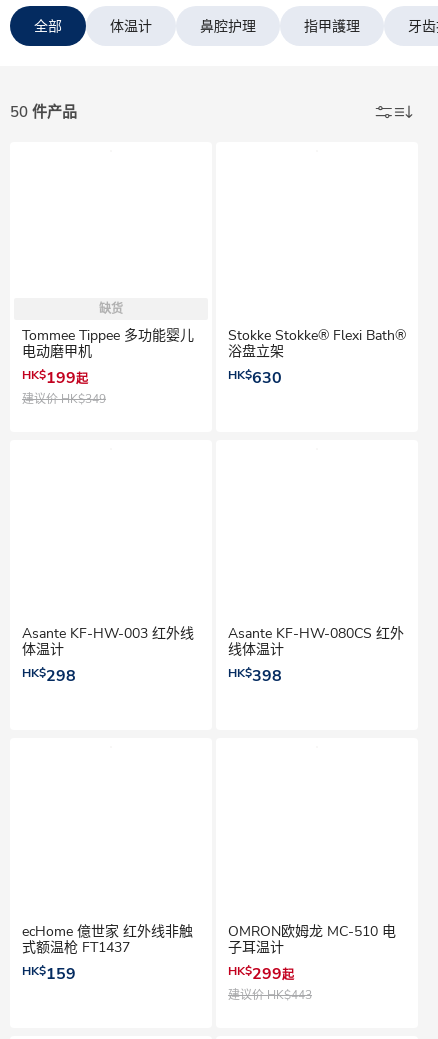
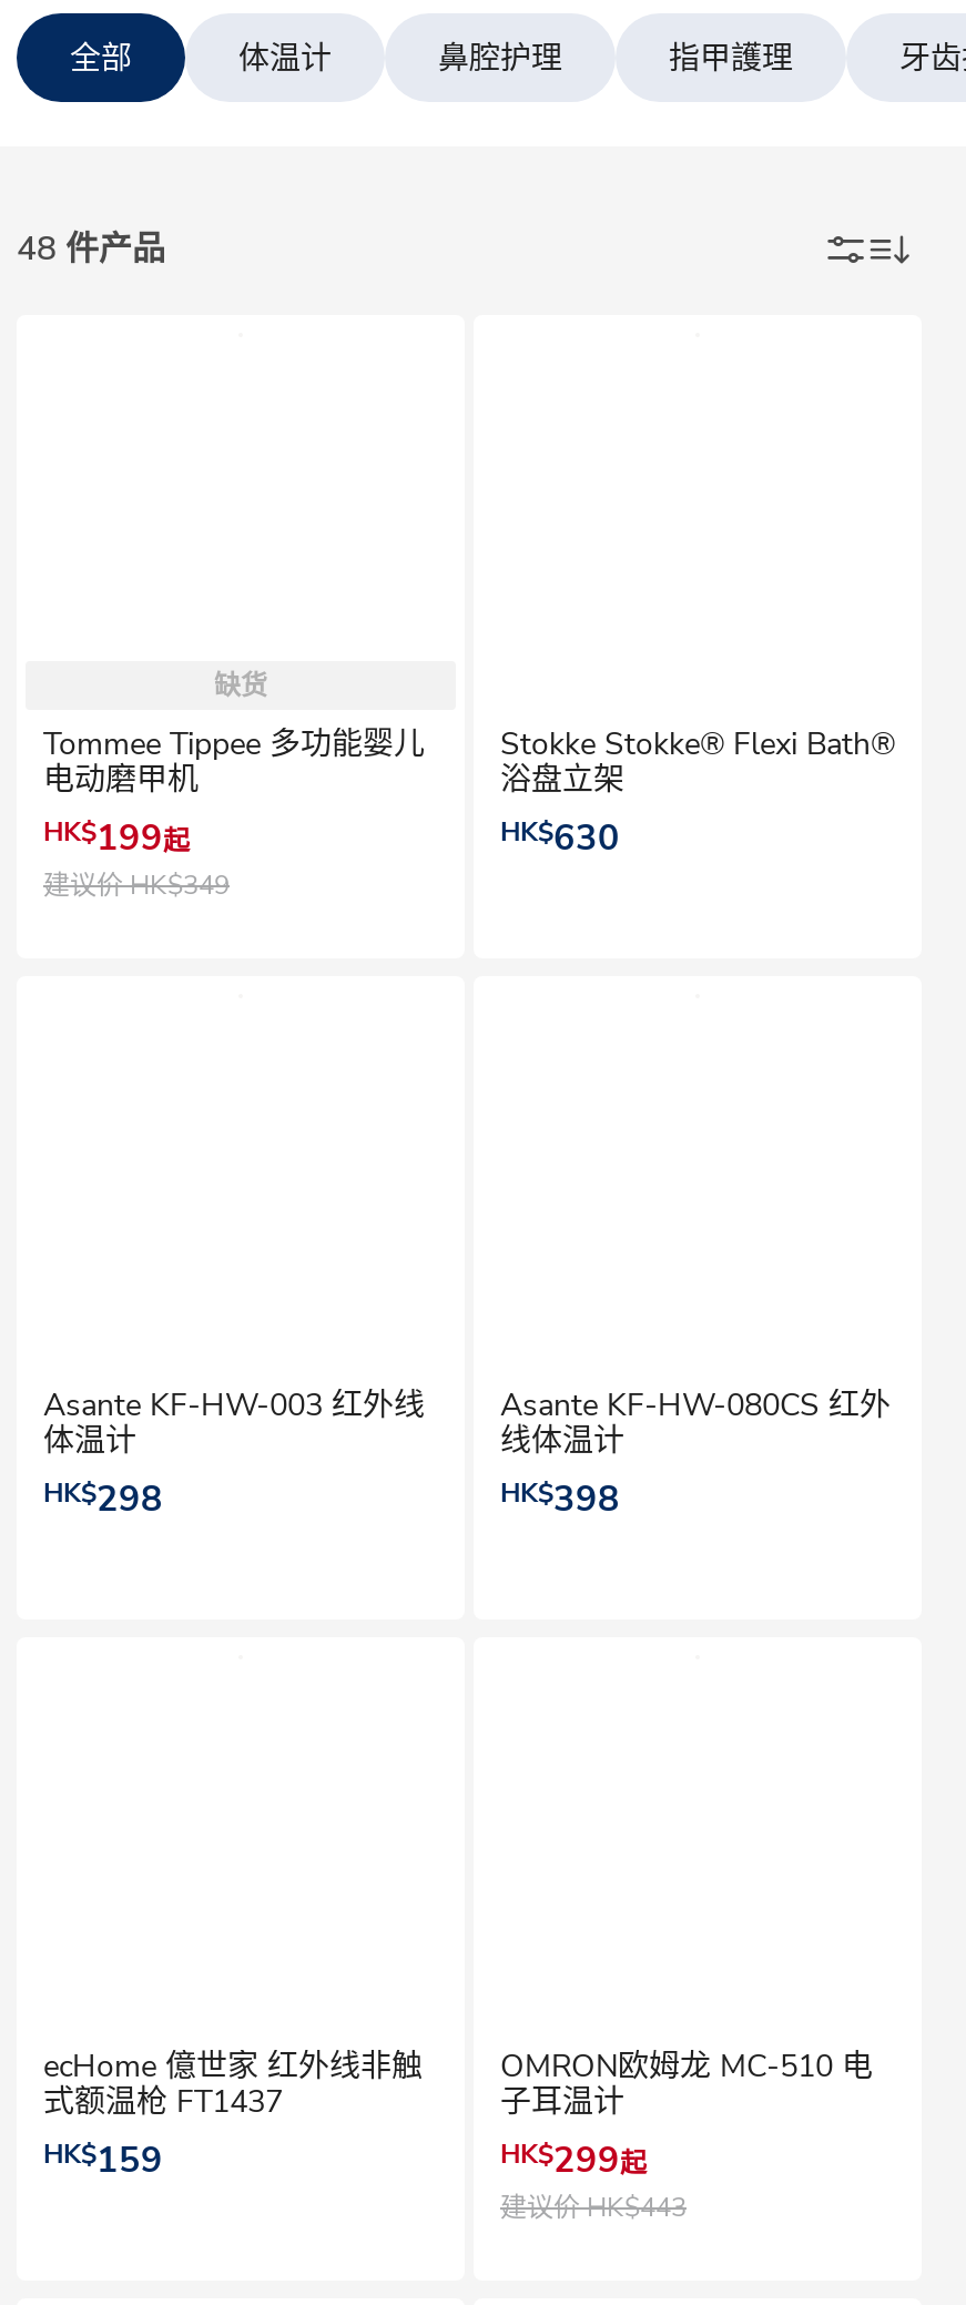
- 50 件产品
+ 48 件产品
